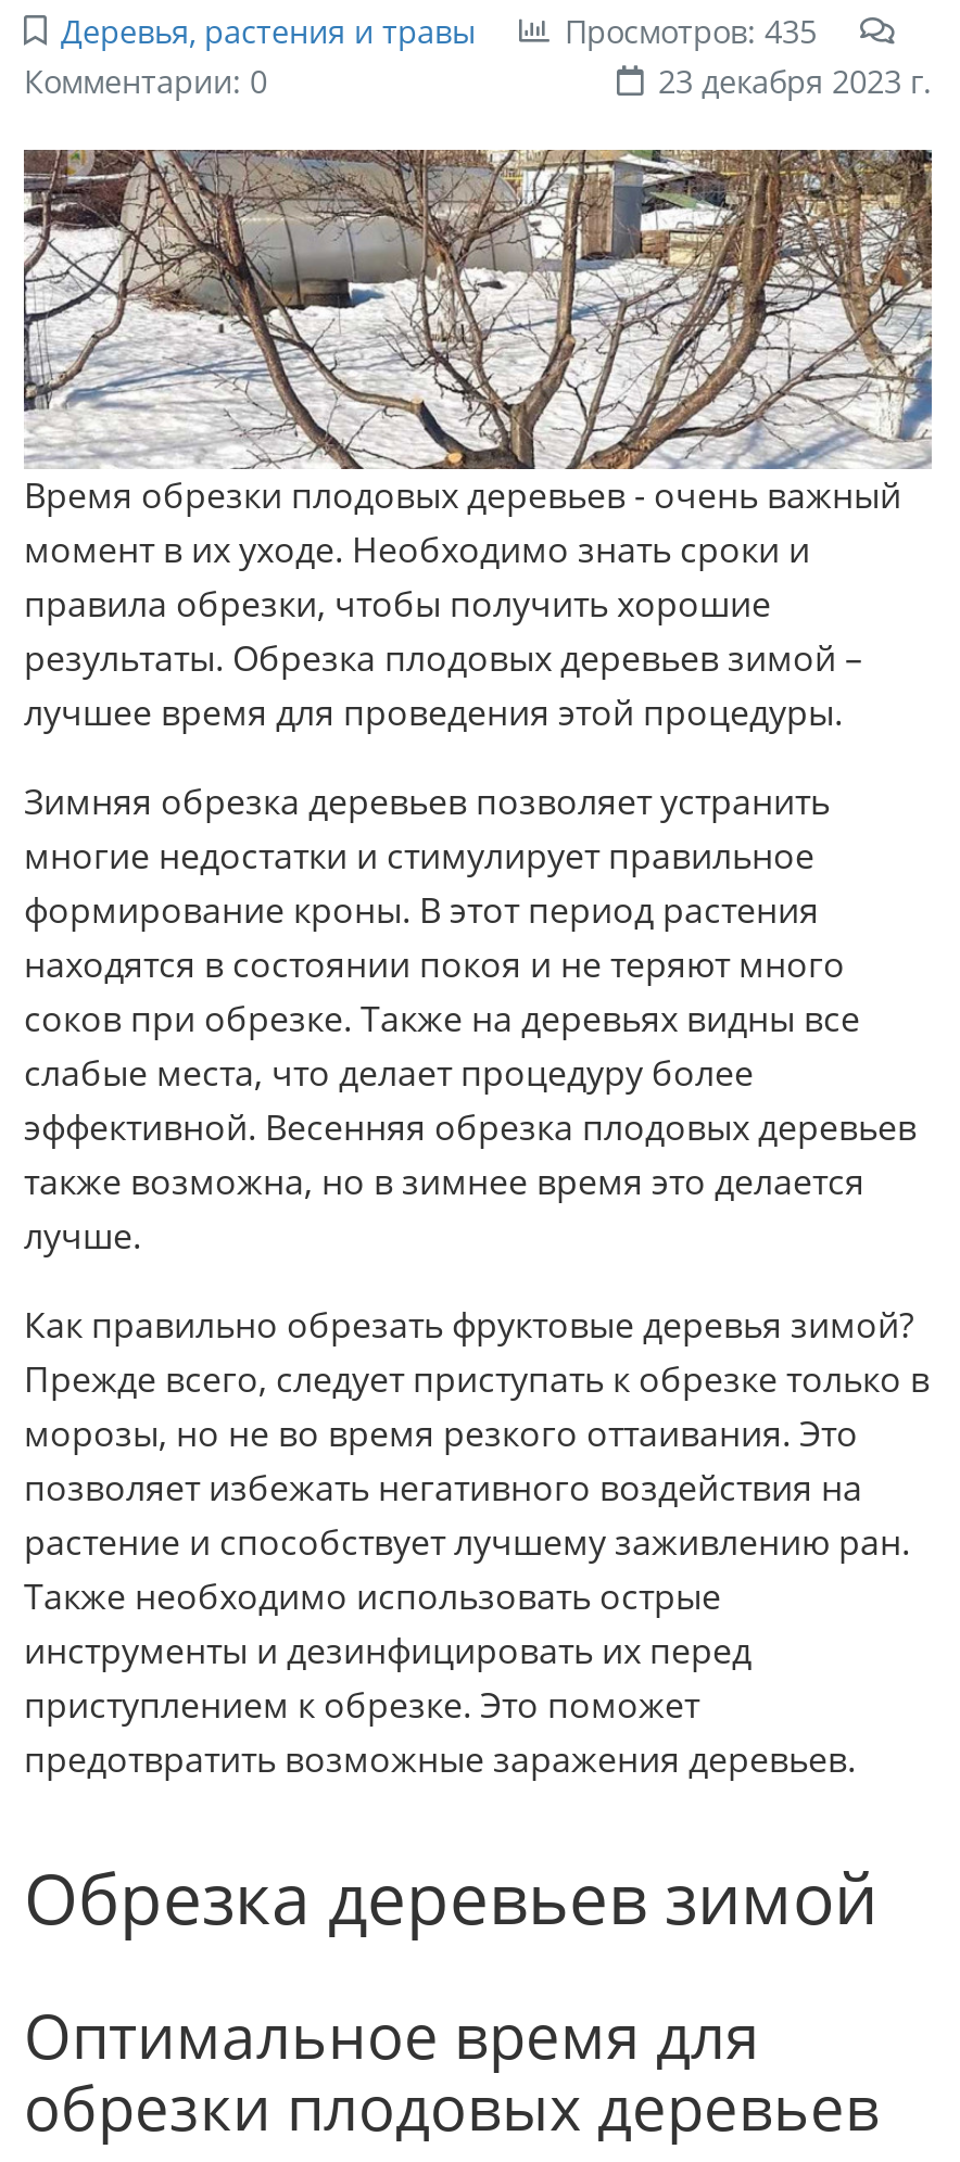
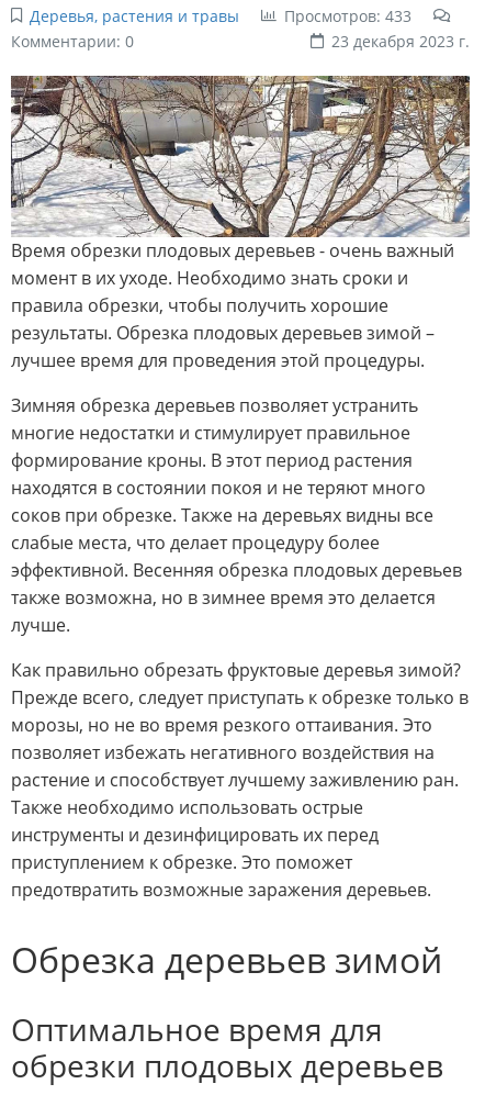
- Просмотров: 435
+ Просмотров: 433
